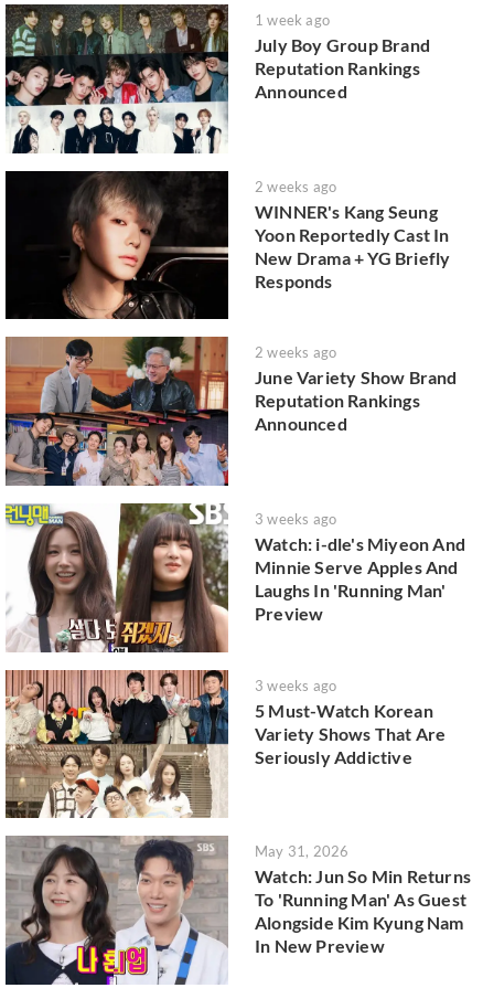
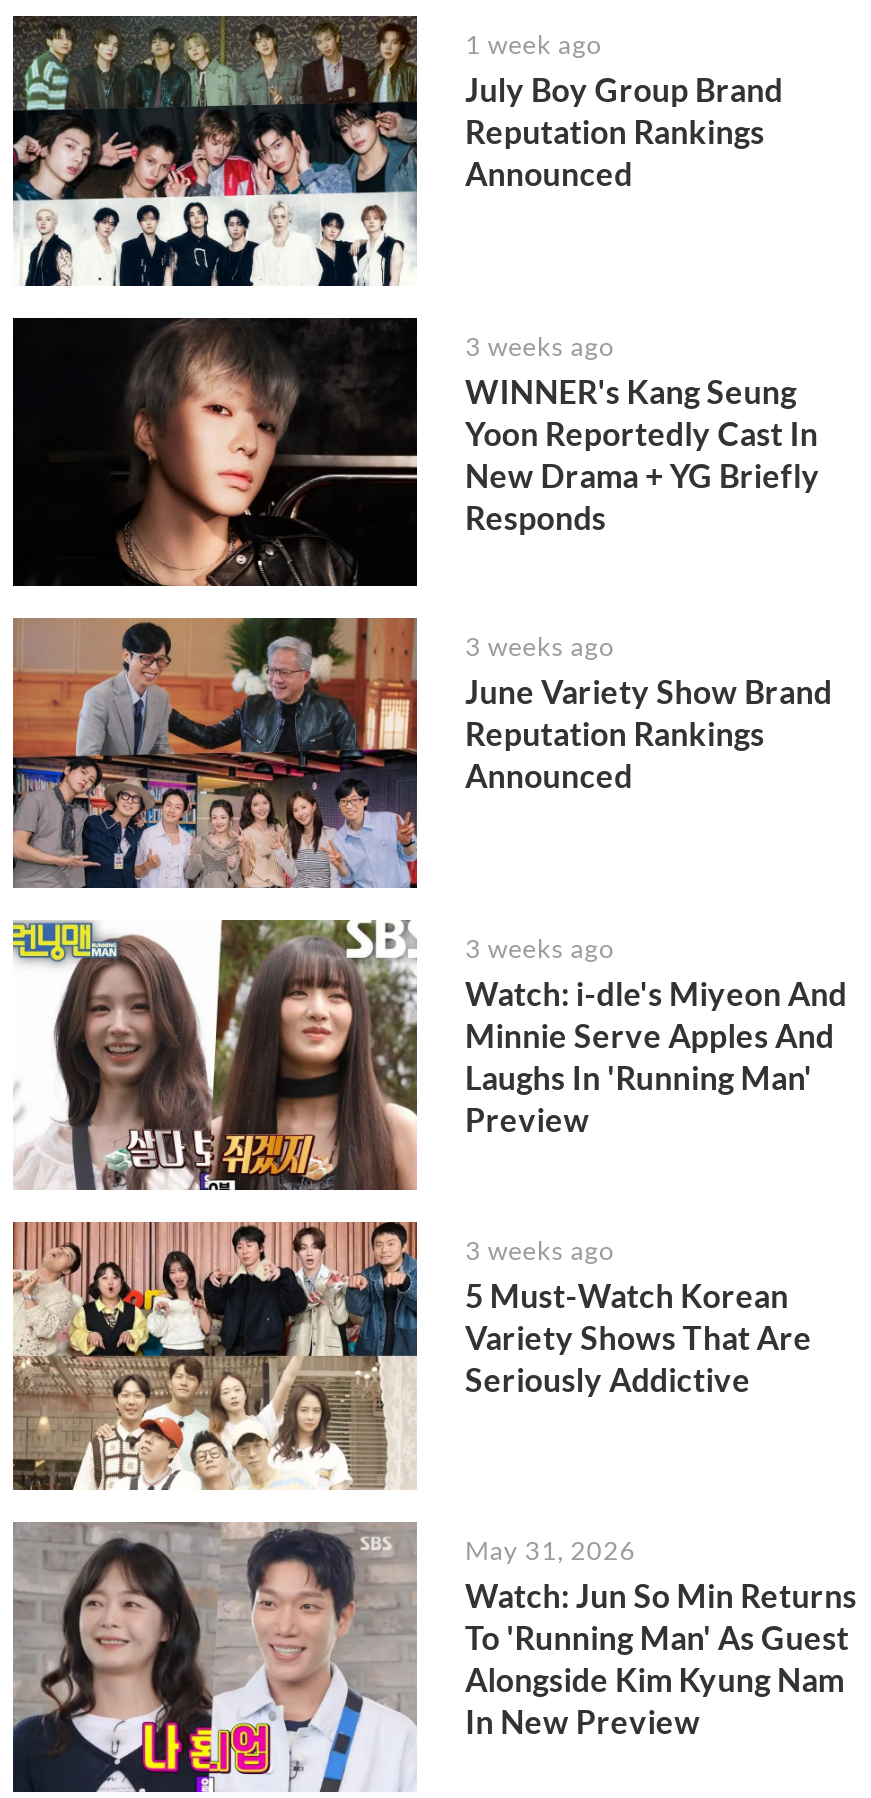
- 2 weeks ago
+ 3 weeks ago

- 2 weeks ago
+ 3 weeks ago
